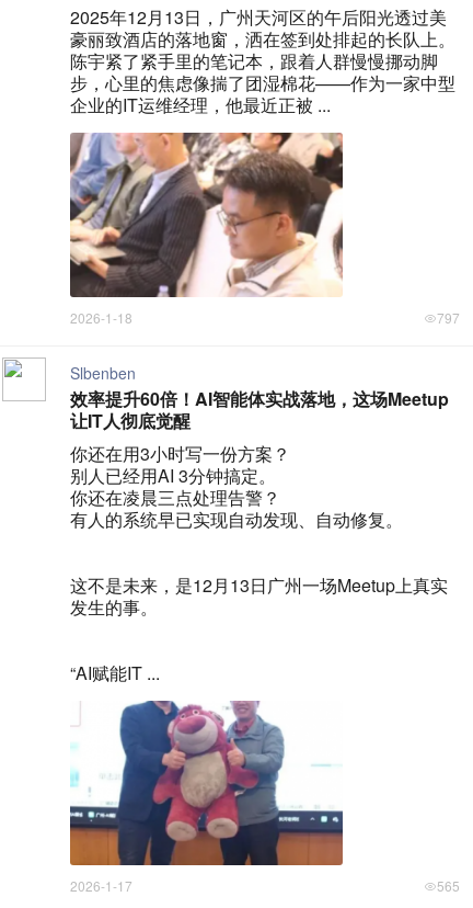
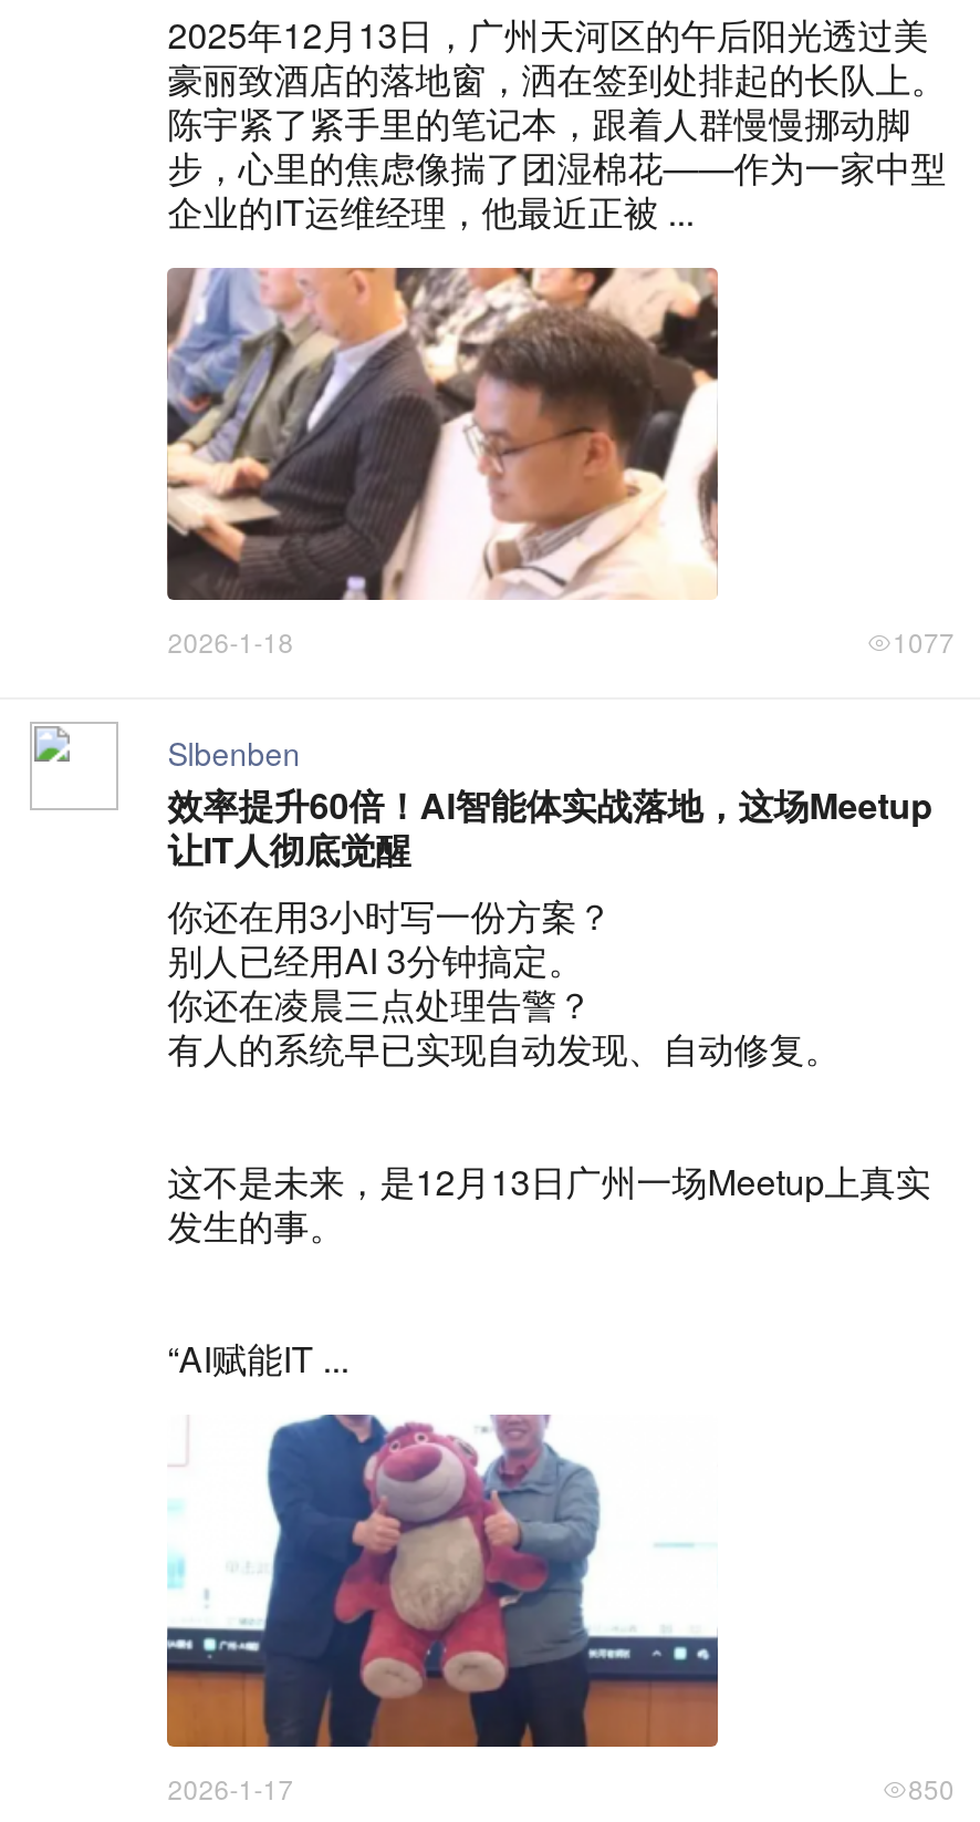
- 797
+ 1077

- 565
+ 850
